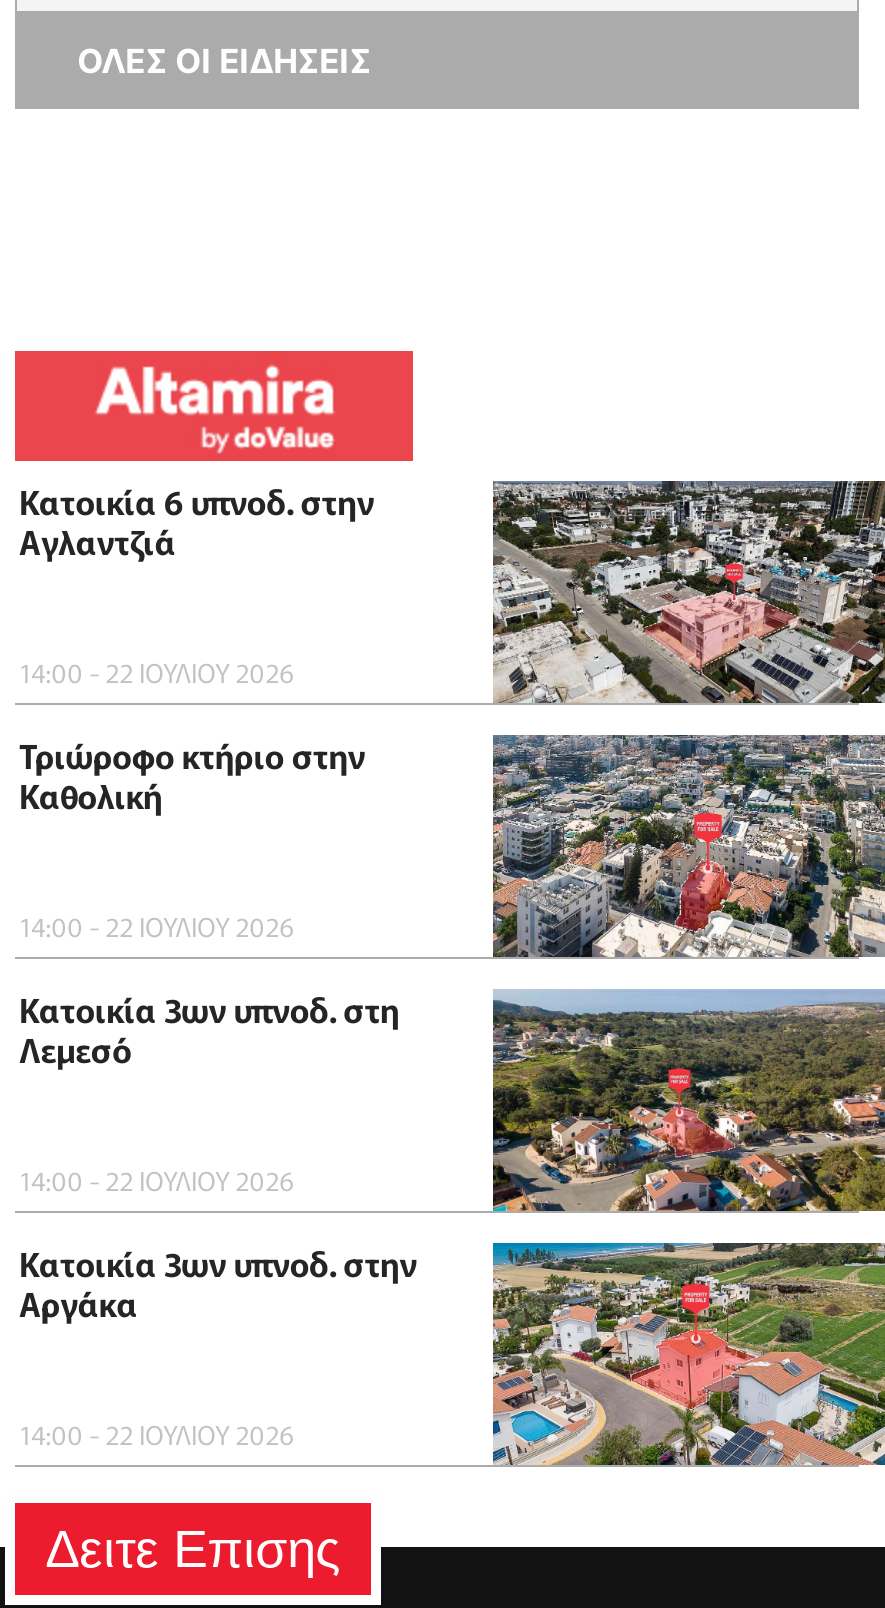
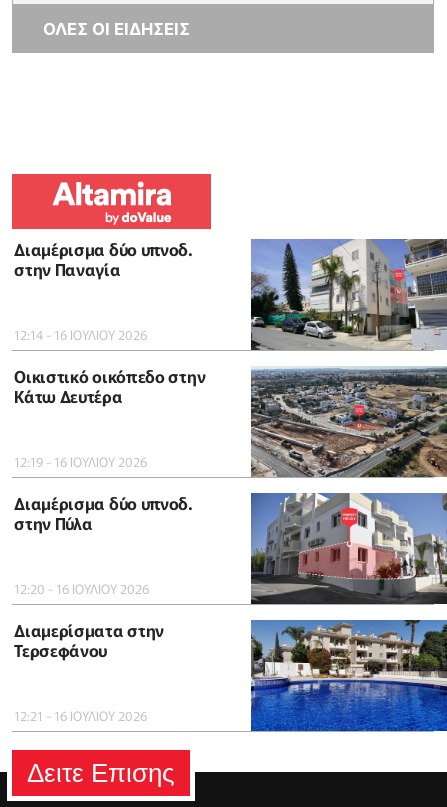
- Κατοικία 6 υπνοδ. στην
- Αγλαντζιά
+ Διαμέρισμα δύο υπνοδ.
+ στην Παναγία

- [image]
+ [image]

- 14:00 - 22 ΙΟΥΛΙΟΥ 2026
+ 12:14 - 16 ΙΟΥΛΙΟΥ 2026

- Τριώροφο κτήριο στην
- Καθολική
+ Οικιστικό οικόπεδο στην
+ Κάτω Δευτέρα

- [image]
+ [image]

- 14:00 - 22 ΙΟΥΛΙΟΥ 2026
+ 12:19 - 16 ΙΟΥΛΙΟΥ 2026

- Κατοικία 3ων υπνοδ. στη
- Λεμεσό
+ Διαμέρισμα δύο υπνοδ.
+ στην Πύλα

- [image]
+ [image]

- 14:00 - 22 ΙΟΥΛΙΟΥ 2026
+ 12:20 - 16 ΙΟΥΛΙΟΥ 2026

- Κατοικία 3ων υπνοδ. στην
- Αργάκα
+ Διαμερίσματα στην
+ Τερσεφάνου

- [image]
+ [image]

- 14:00 - 22 ΙΟΥΛΙΟΥ 2026
+ 12:21 - 16 ΙΟΥΛΙΟΥ 2026
